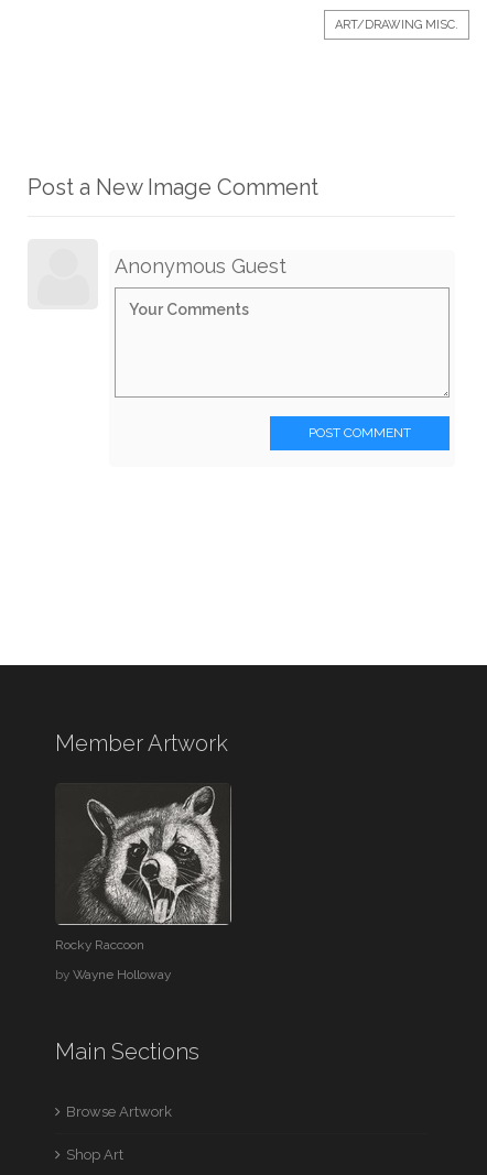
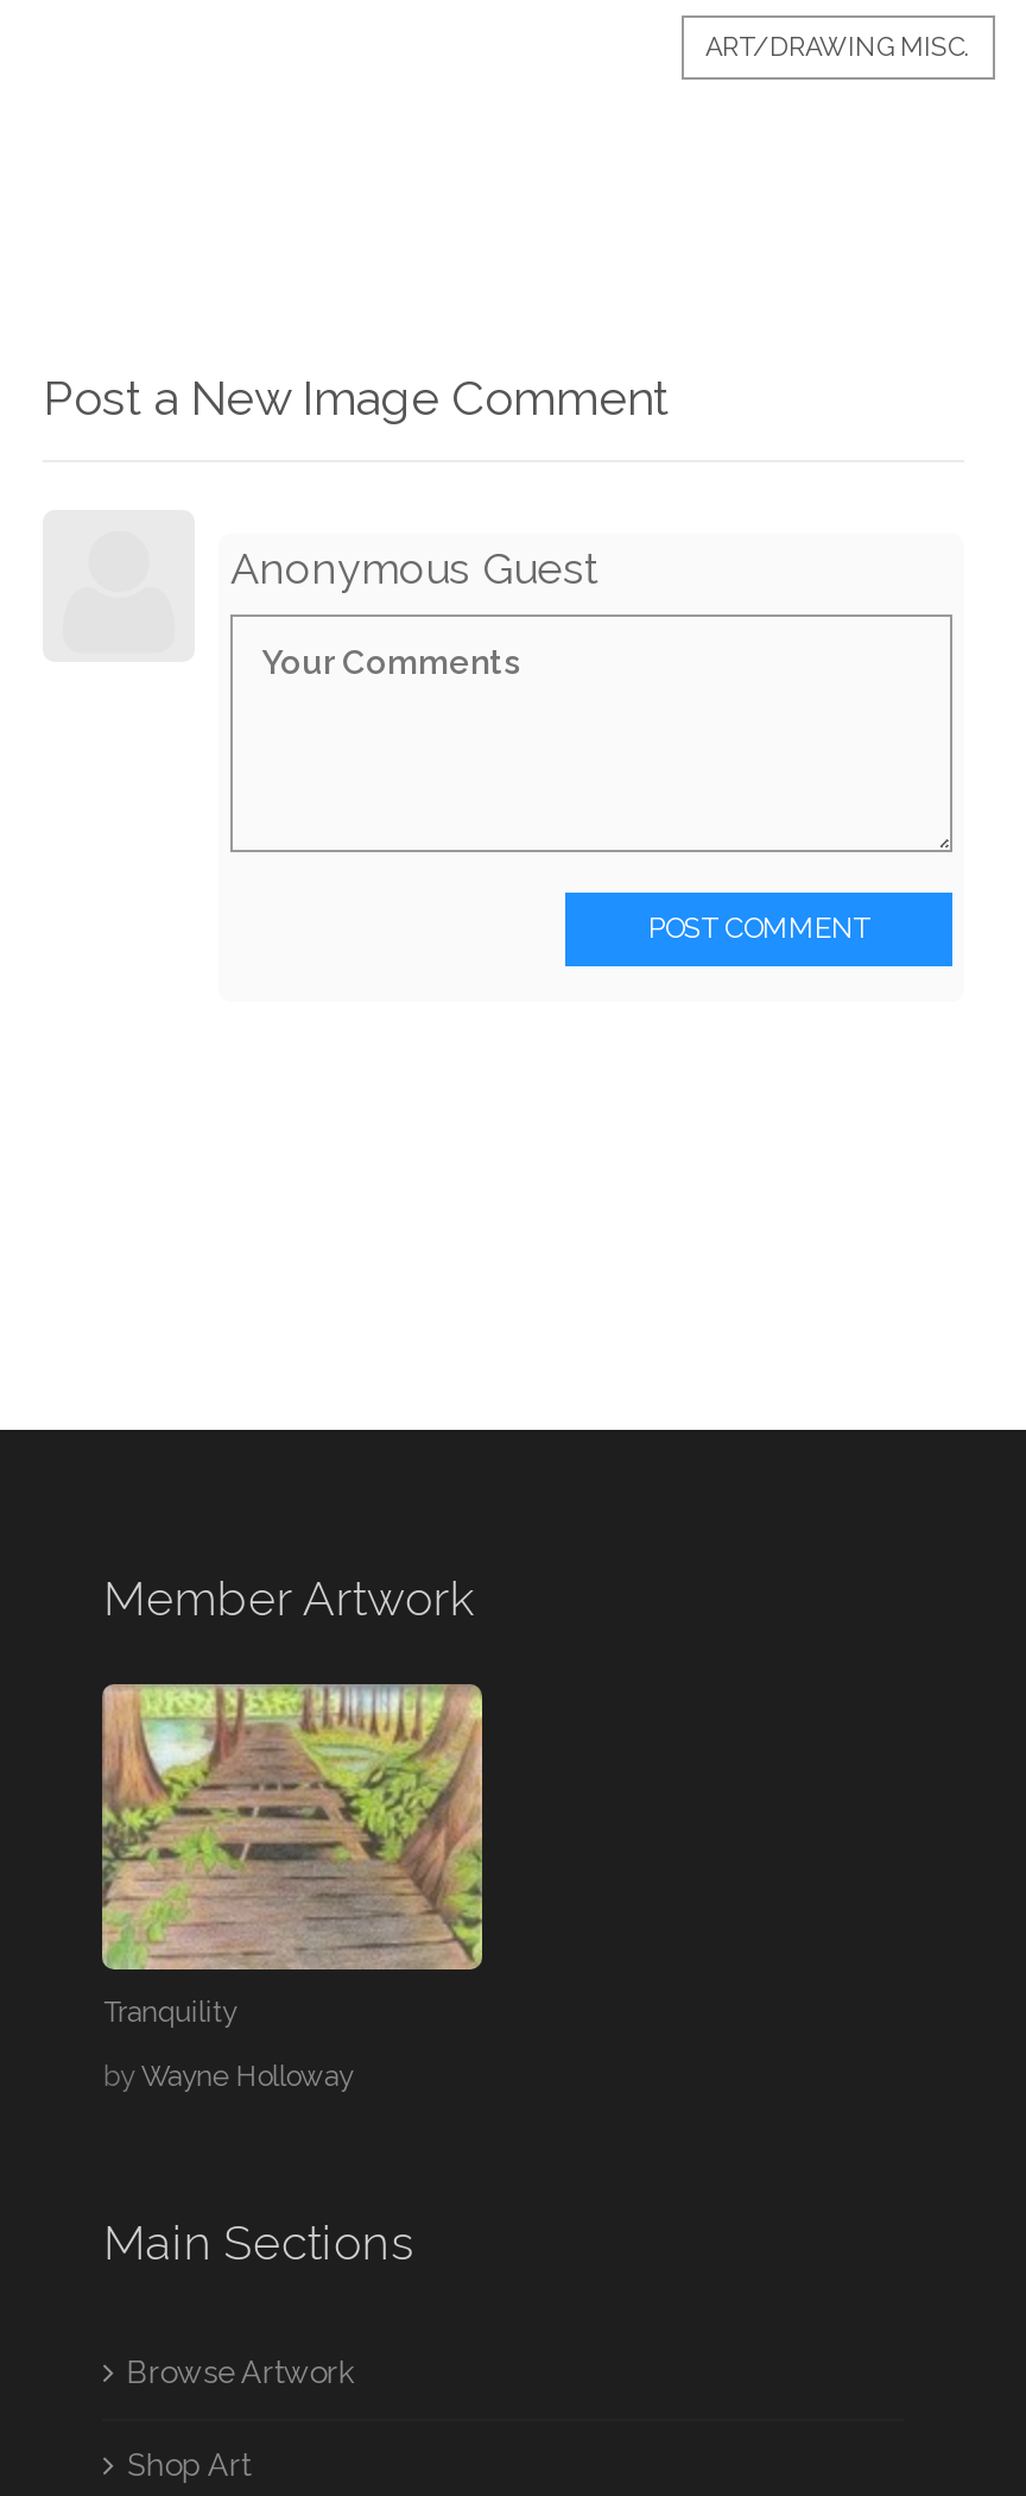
- [image]
- Rocky Raccoon
+ [image]
+ Tranquility
